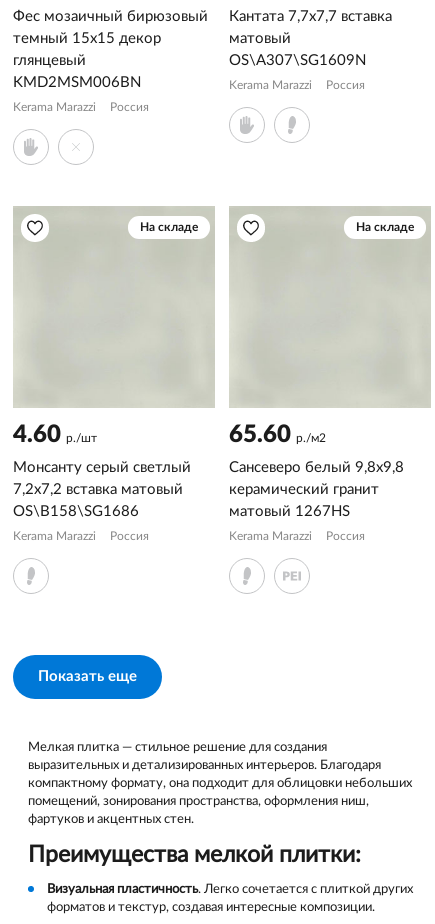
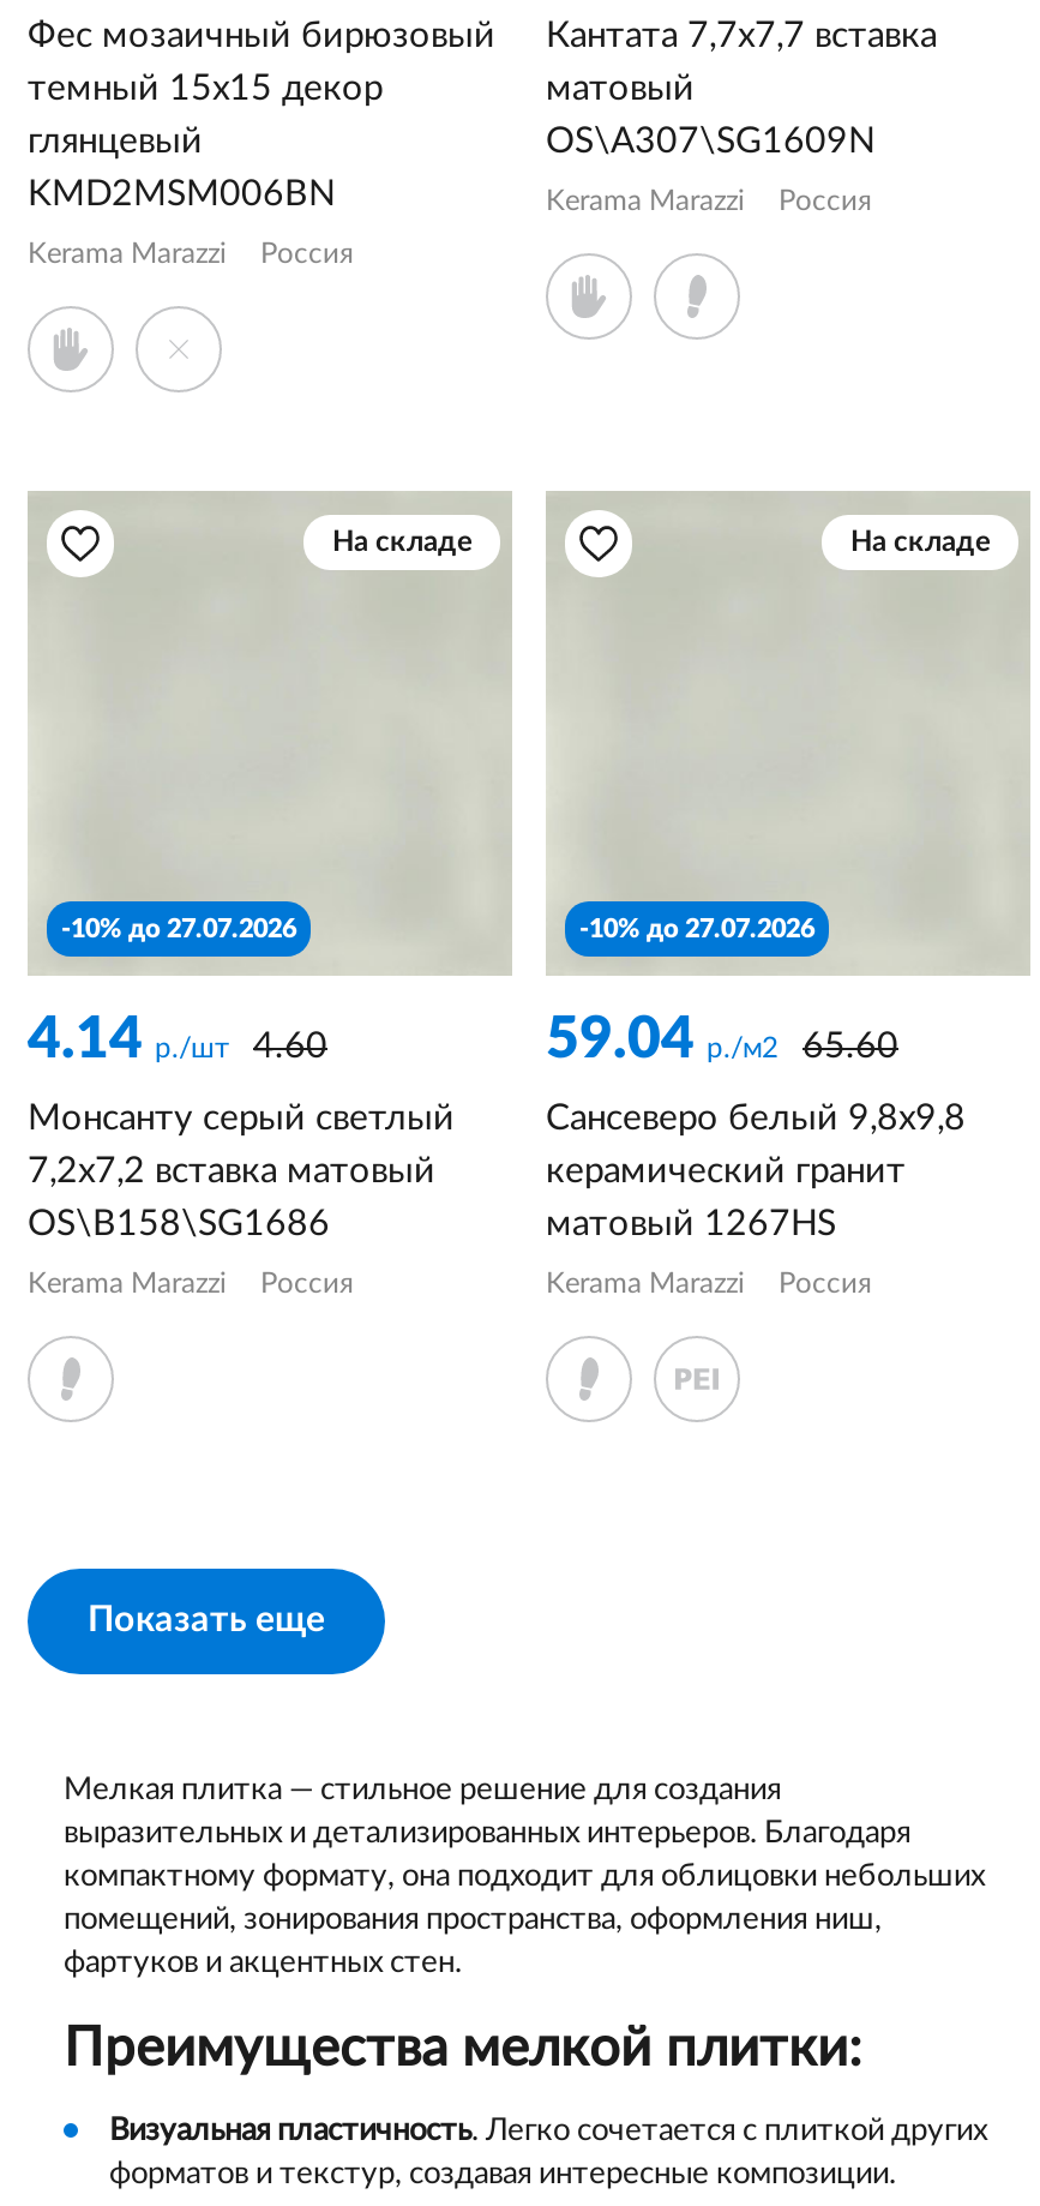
- 4.60 р./шт
+ -10% до 27.07.2026
+ 4.14 р./шт
+ 4.60

- 65.60 р./м2
+ -10% до 27.07.2026
+ 59.04 р./м2
+ 65.60
